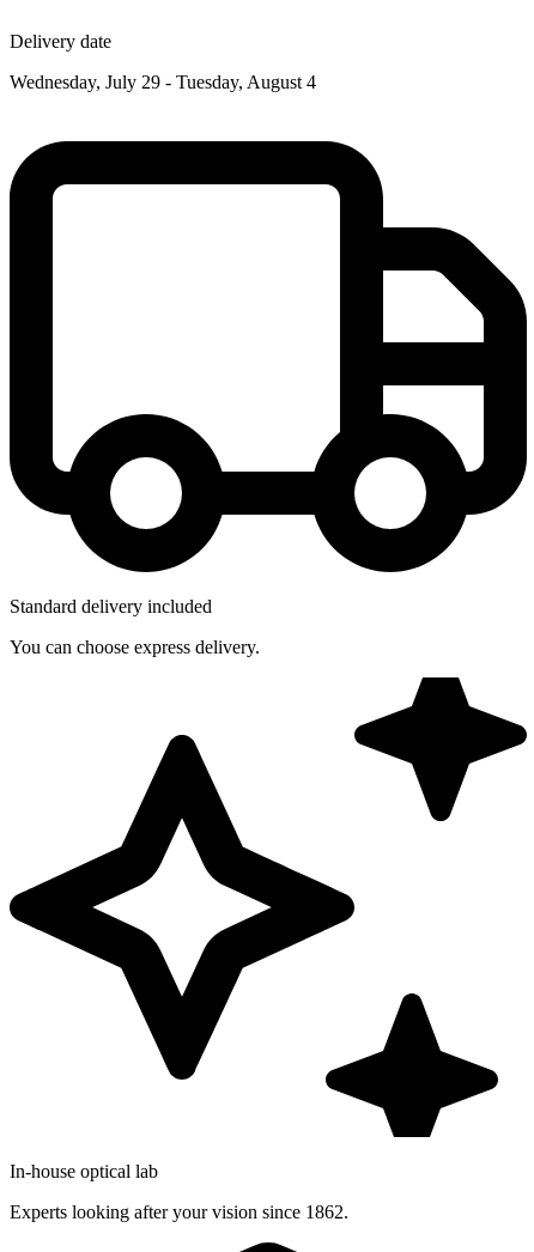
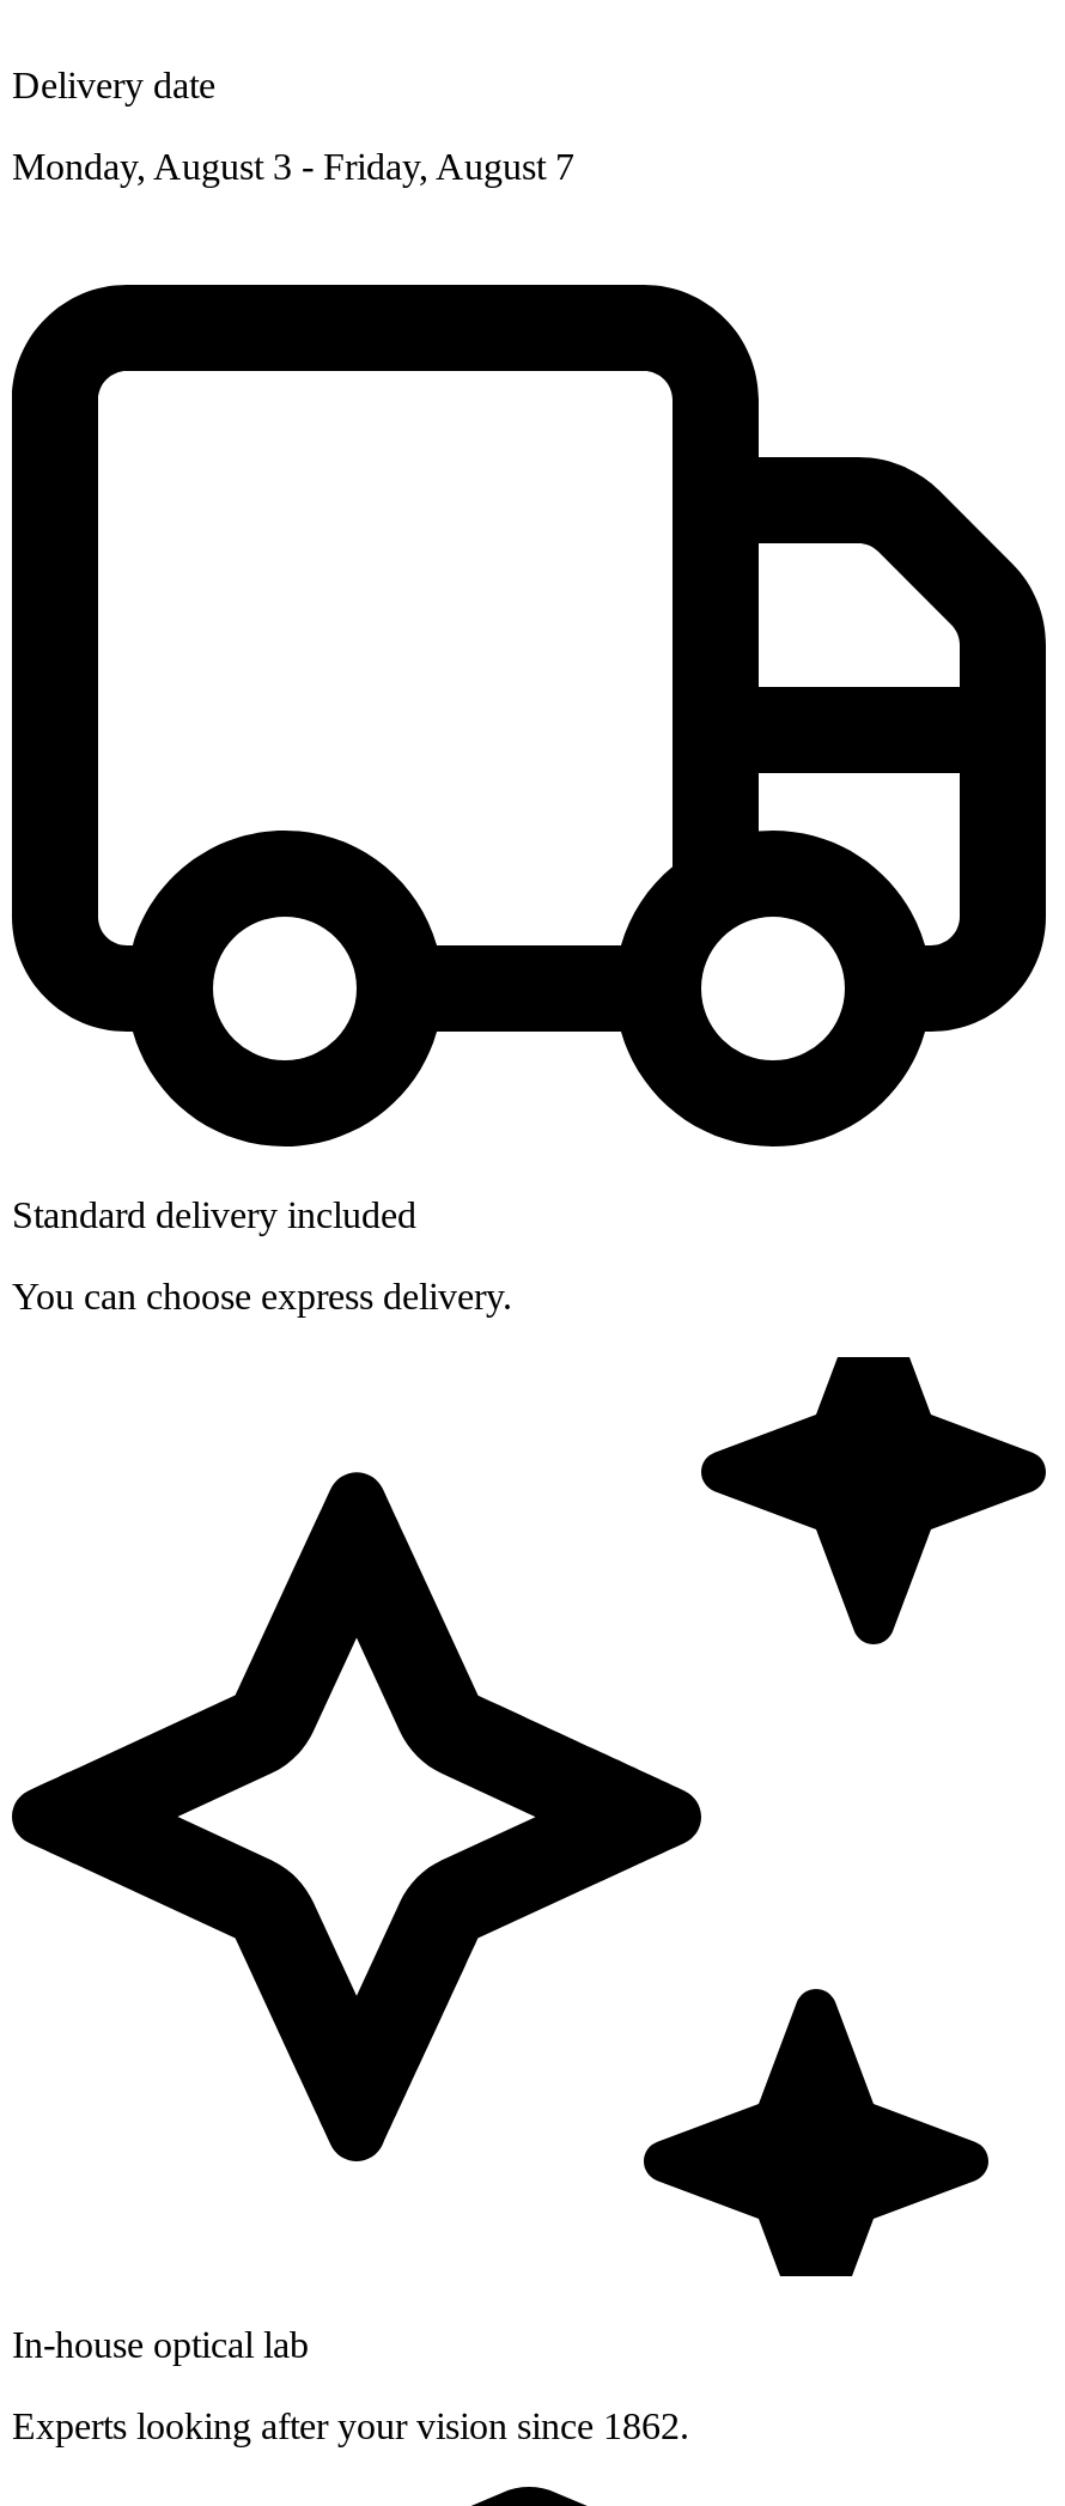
- Wednesday, July 29 - Tuesday, August 4
+ Monday, August 3 - Friday, August 7
